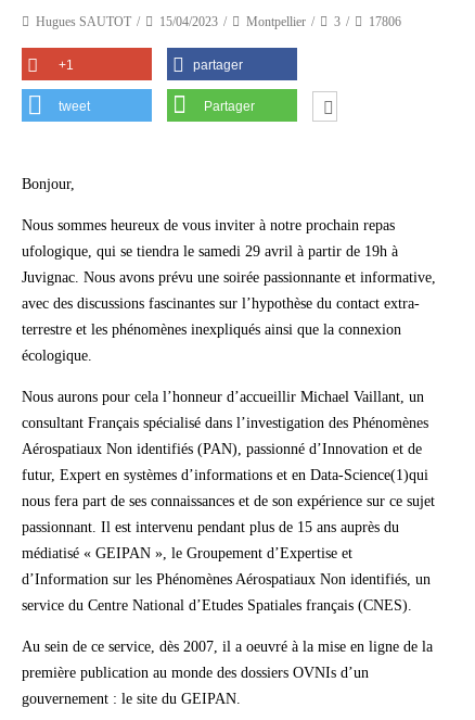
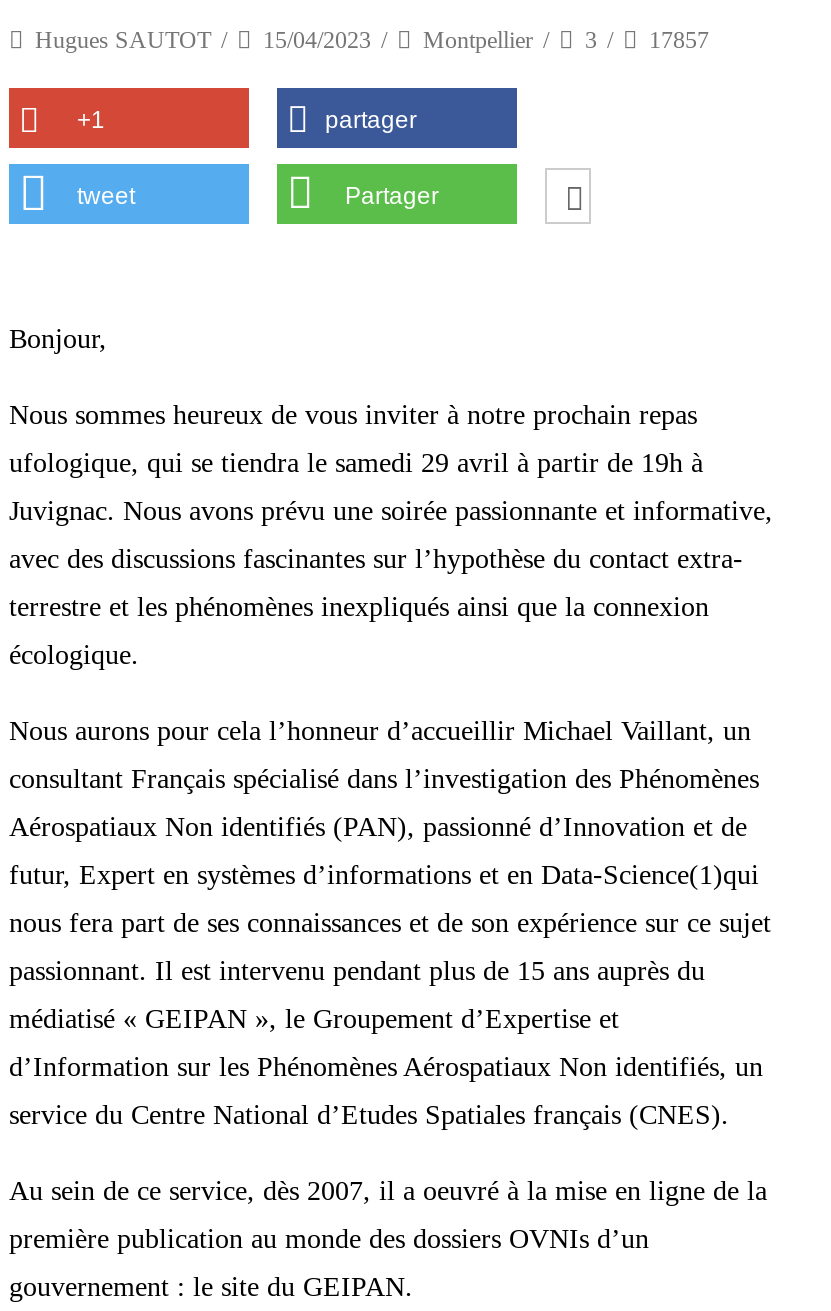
- Hugues SAUTOT 15/04/2023 Montpellier 3 17806
+ Hugues SAUTOT 15/04/2023 Montpellier 3 17857
